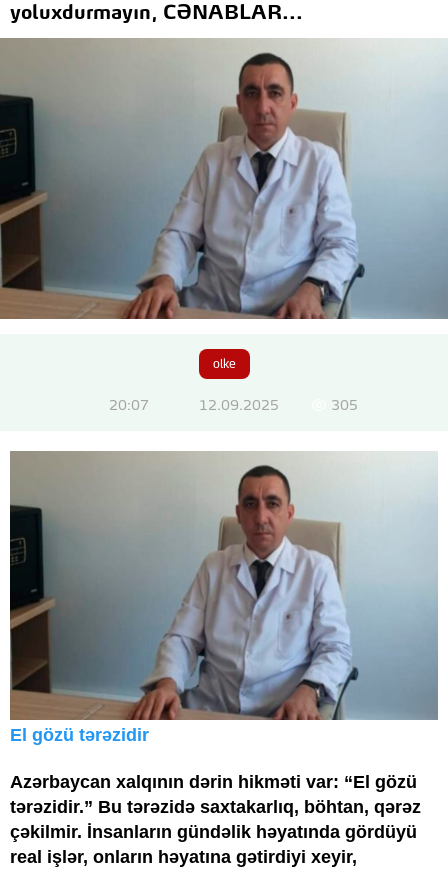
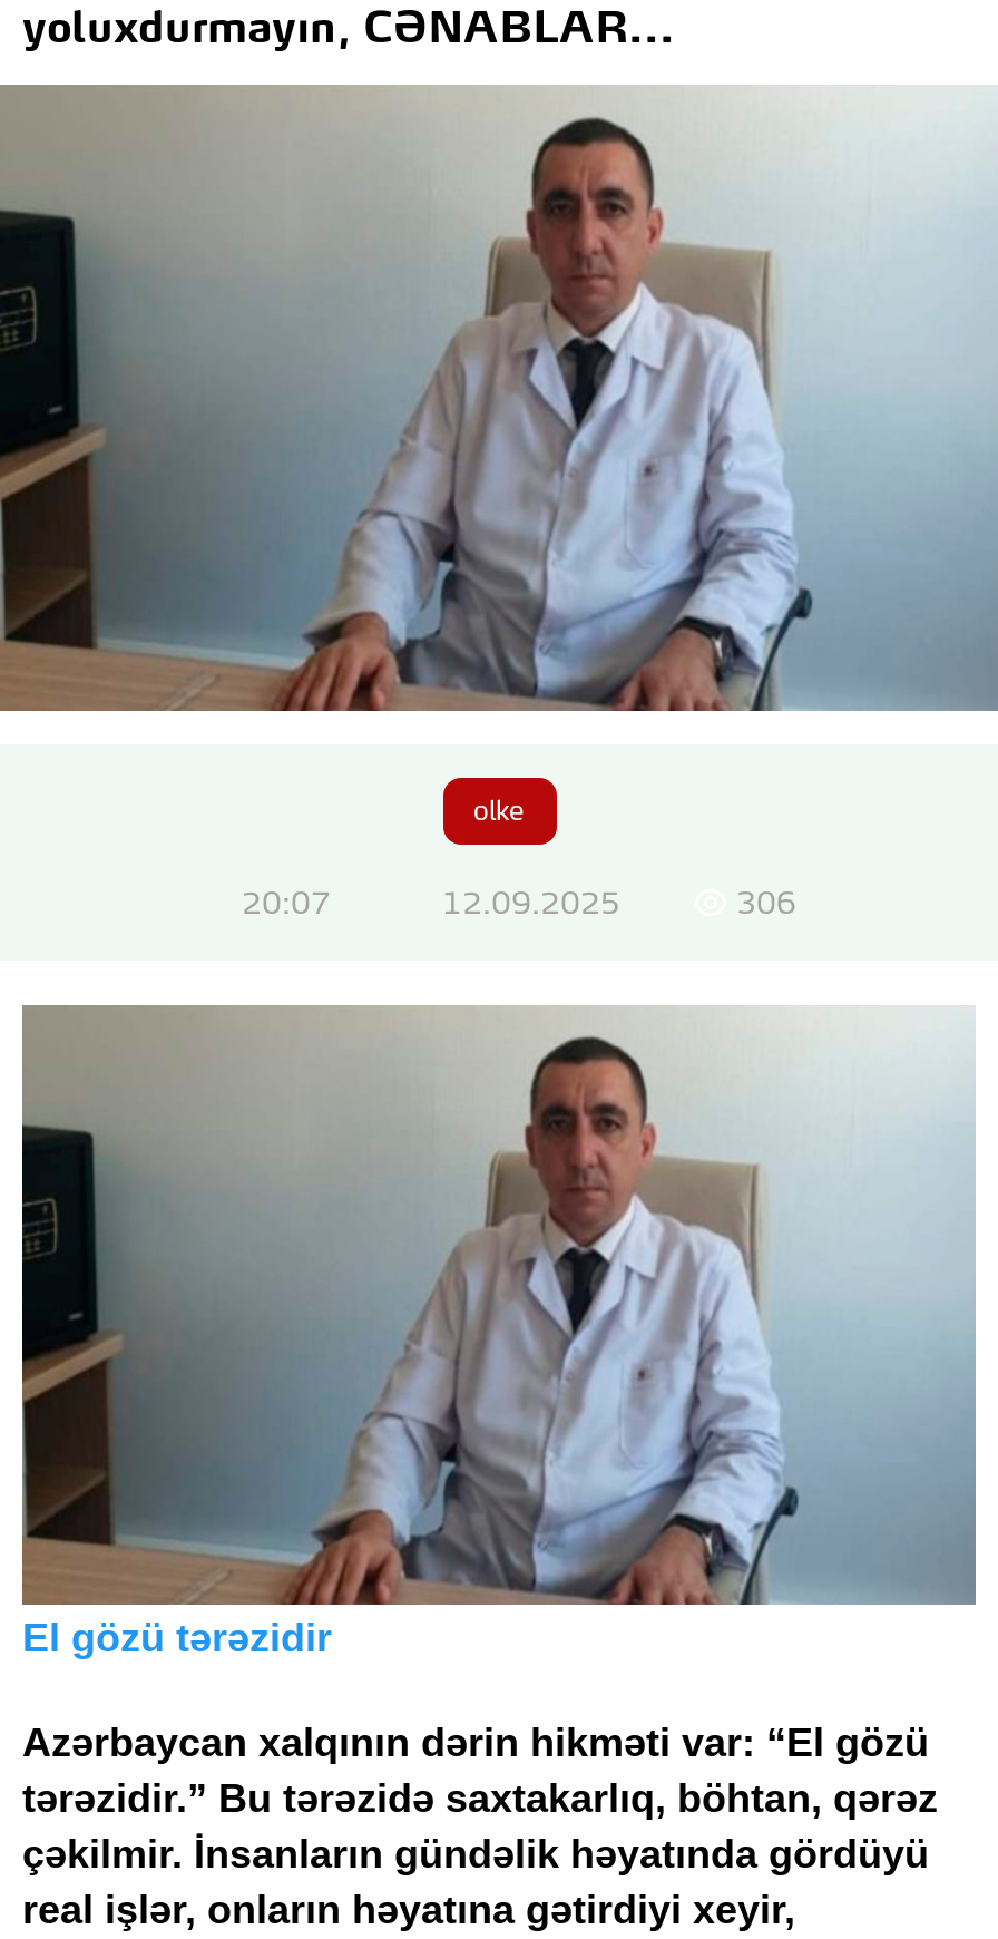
- 305
+ 306
